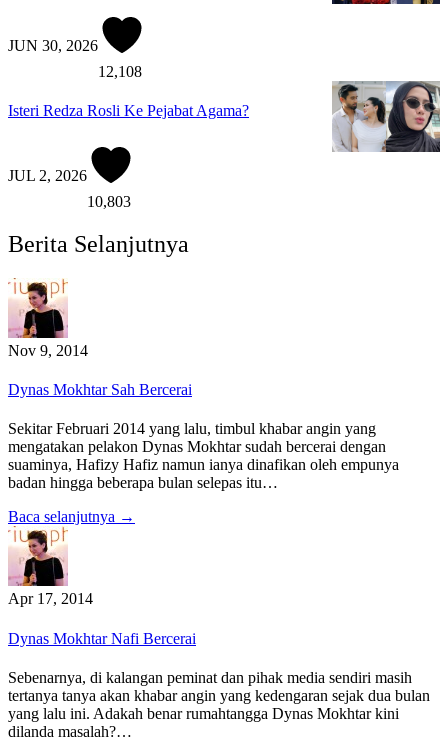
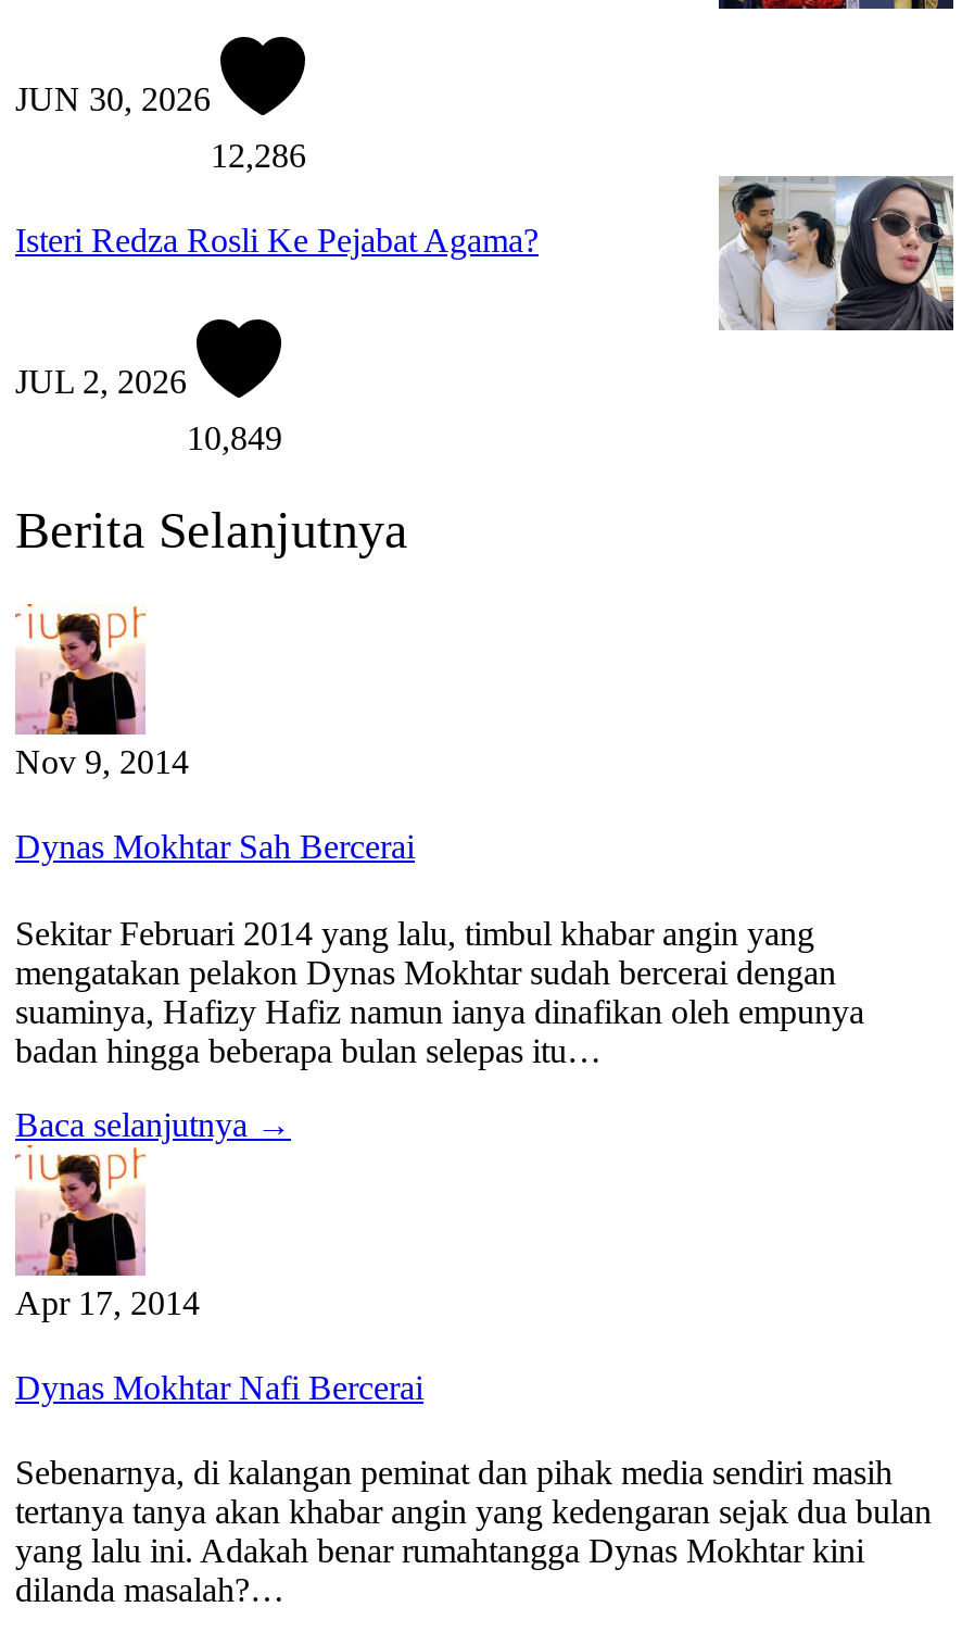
- 12,108
+ 12,286

- 10,803
+ 10,849
